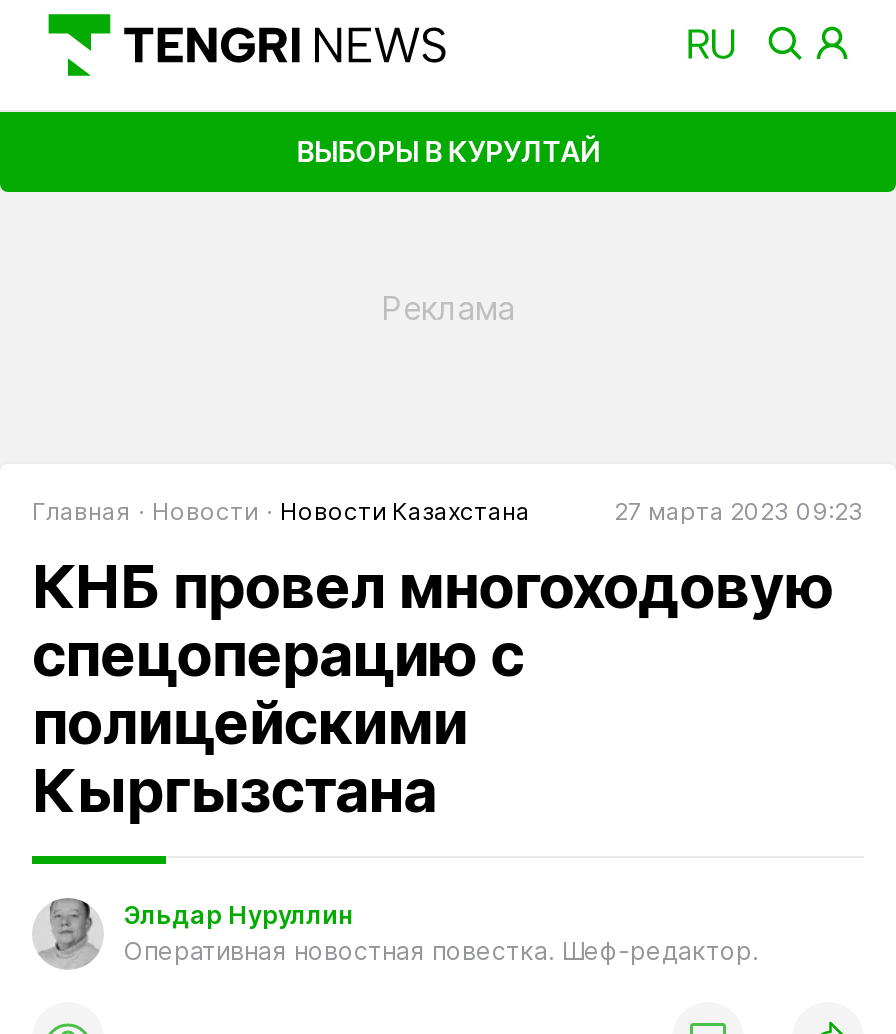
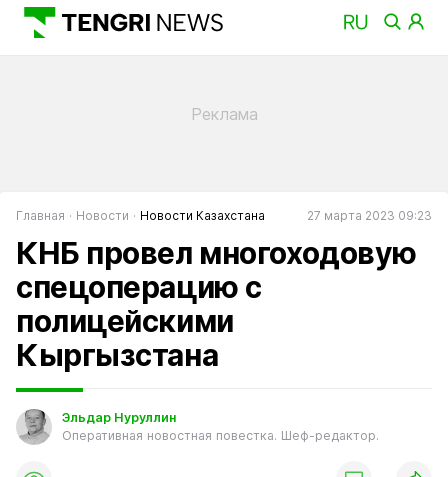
- ВЫБОРЫ В КУРУЛТАЙ
